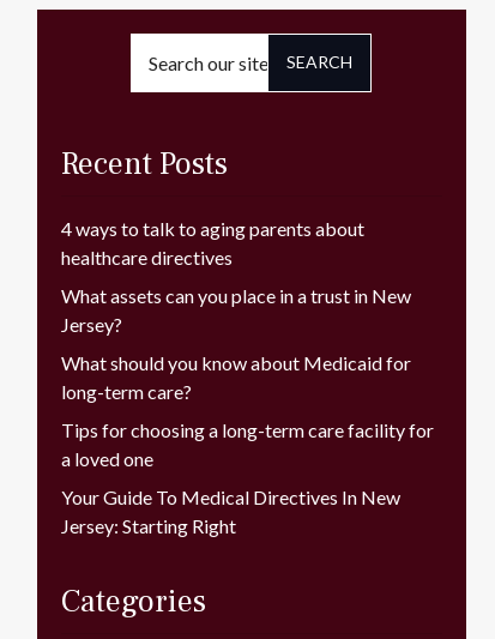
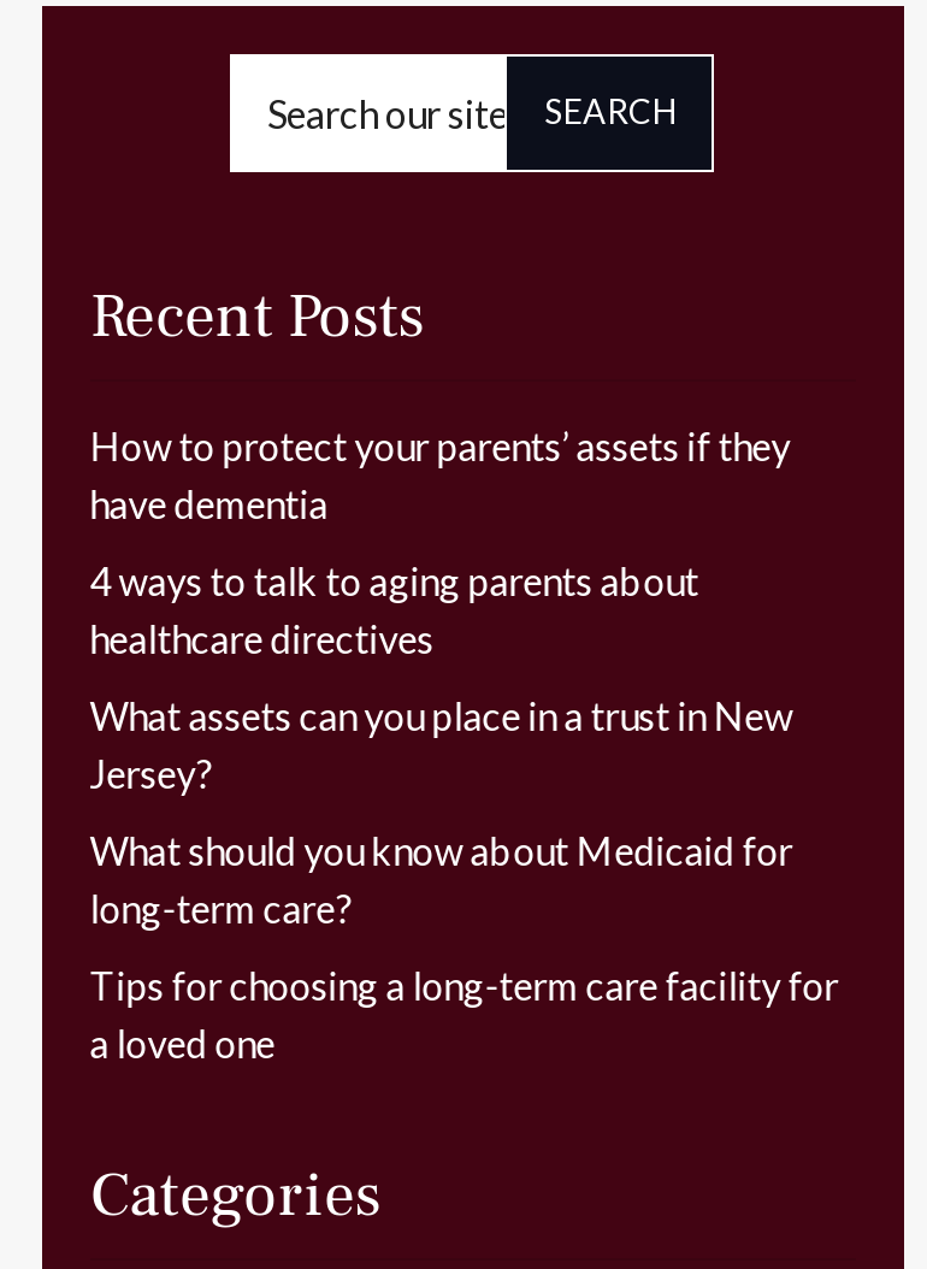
+ How to protect your parents’ assets if they
+ have dementia

moved down: 4 ways to talk to aging parents about | healthcare directives | What assets can you place in a trust in New | Jersey? | What should you know about Medicaid for | long-term care? | Tips for choosing a long-term care facility for | a loved one

- Your Guide To Medical Directives In New
- Jersey: Starting Right
